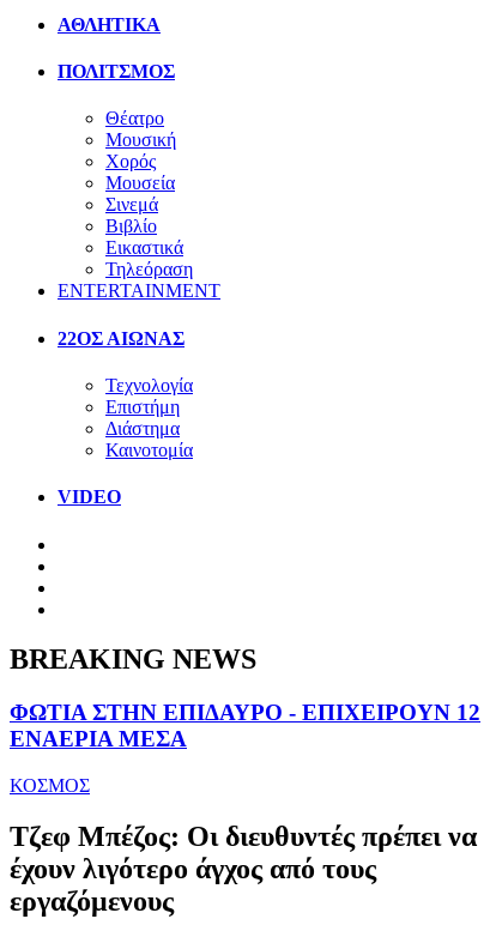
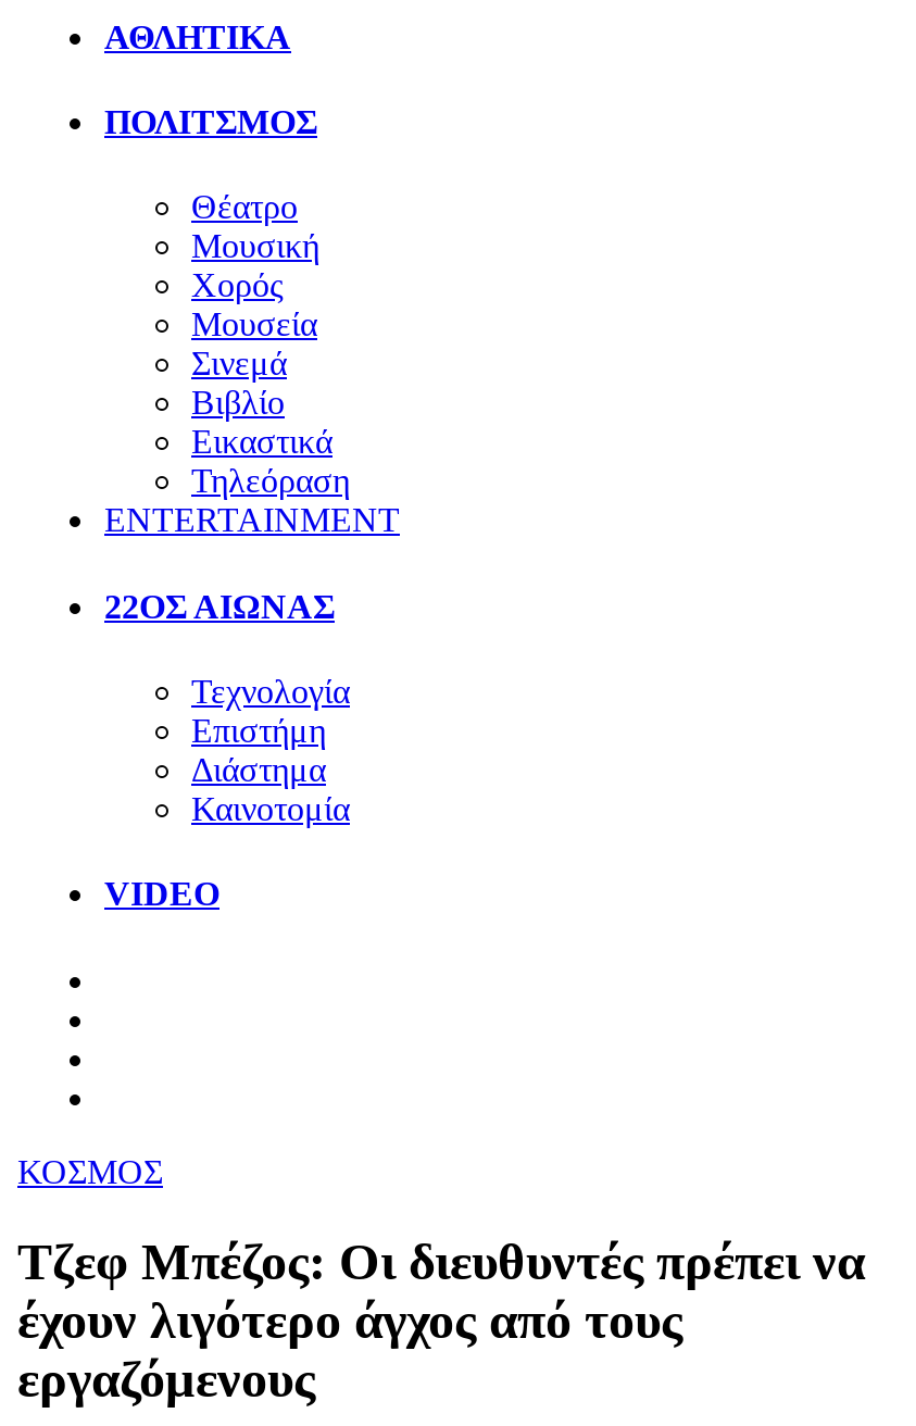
- BREAKING NEWS
- ΦΩΤΙΑ ΣΤΗΝ ΕΠΙΔΑΥΡΟ - ΕΠΙΧΕΙΡΟΥΝ 12
- ΕΝΑΕΡΙΑ ΜΕΣΑ
